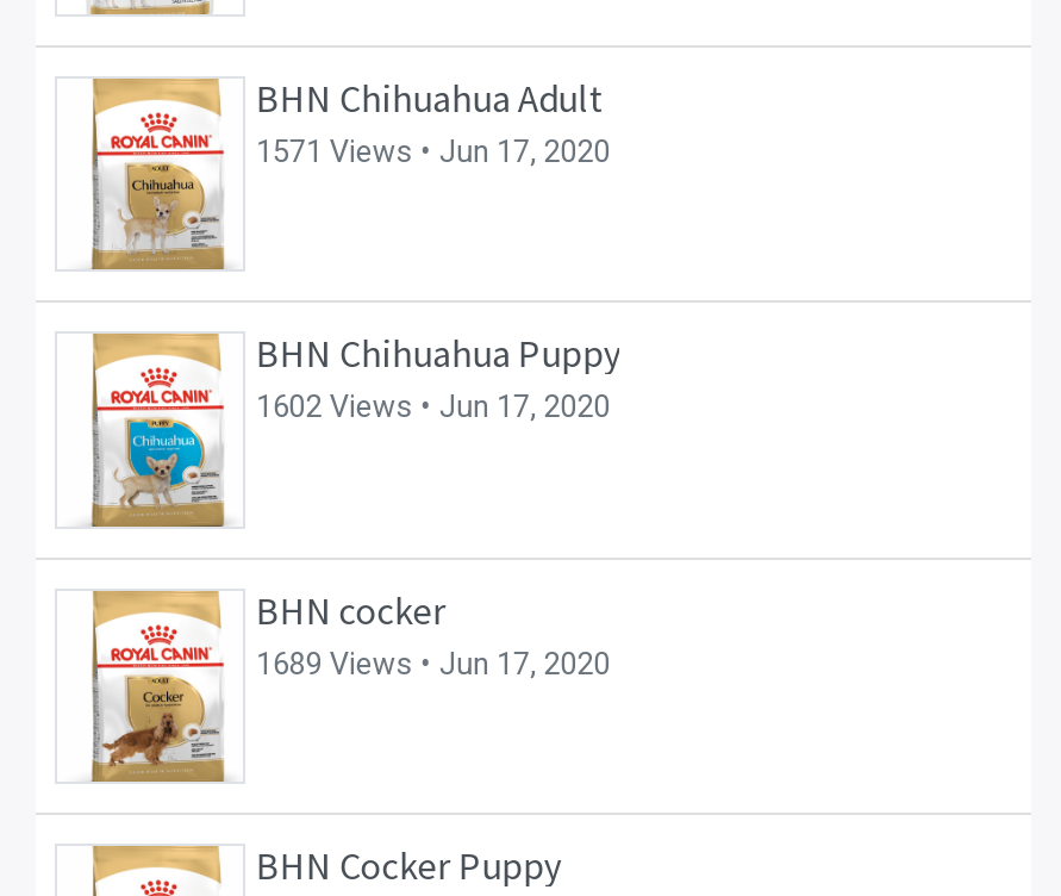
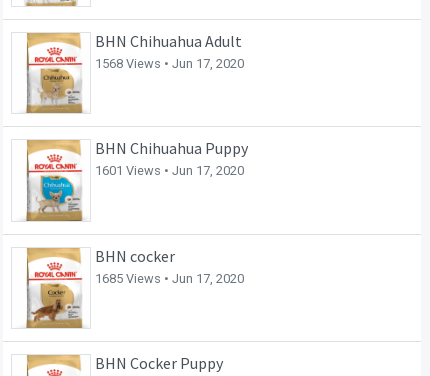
- 1571 Views • Jun 17, 2020
+ 1568 Views • Jun 17, 2020

- 1602 Views • Jun 17, 2020
+ 1601 Views • Jun 17, 2020

- 1689 Views • Jun 17, 2020
+ 1685 Views • Jun 17, 2020
